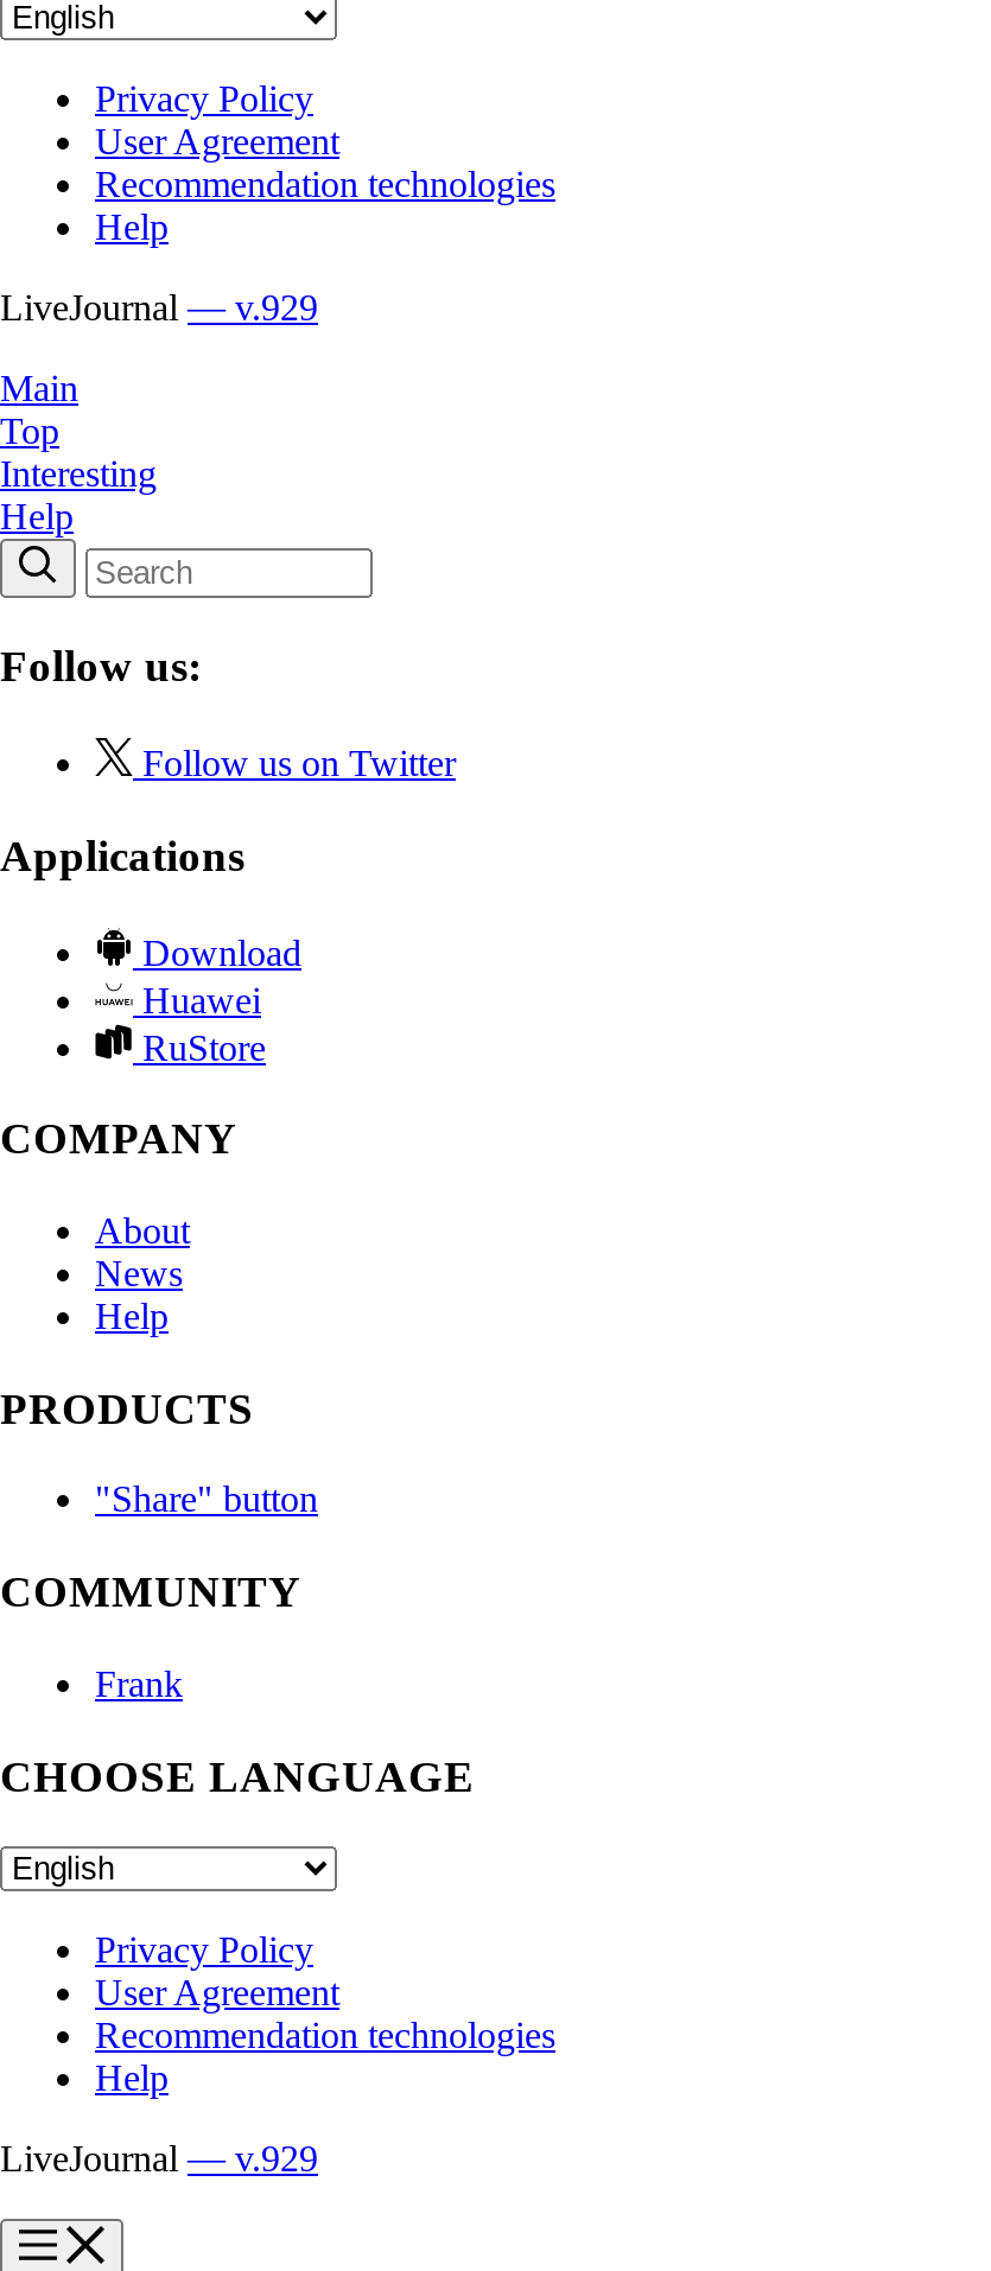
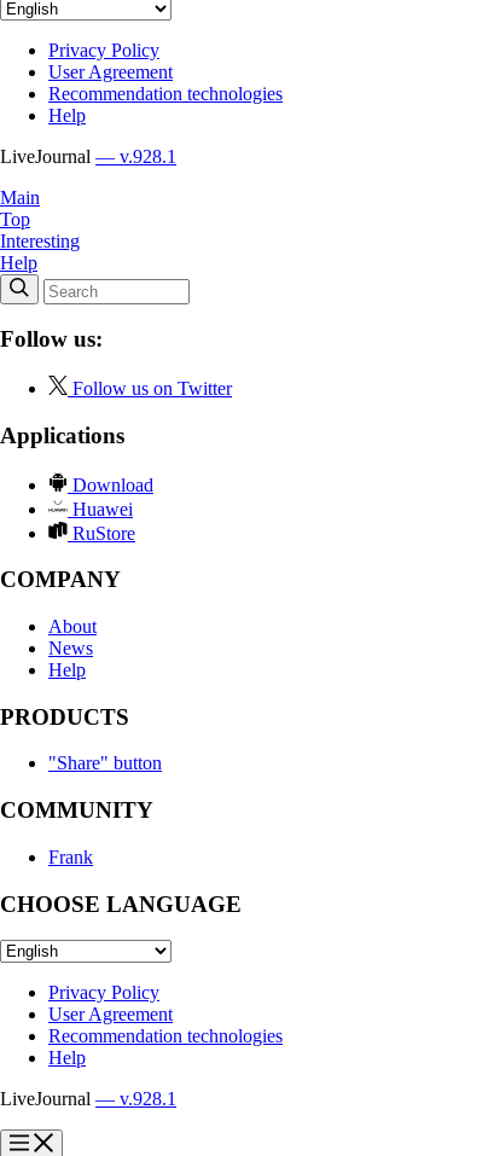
- LiveJournal — v.929
+ LiveJournal — v.928.1

- LiveJournal — v.929
+ LiveJournal — v.928.1
